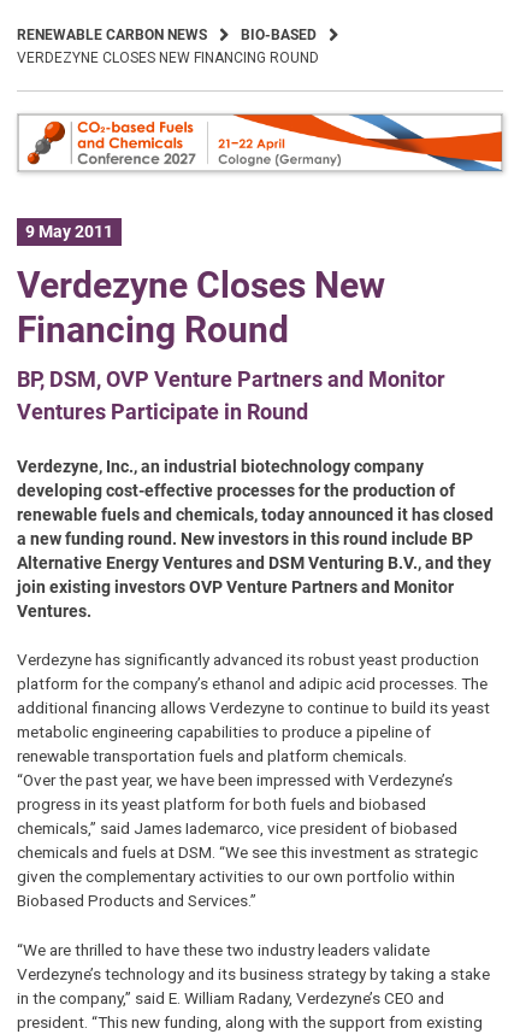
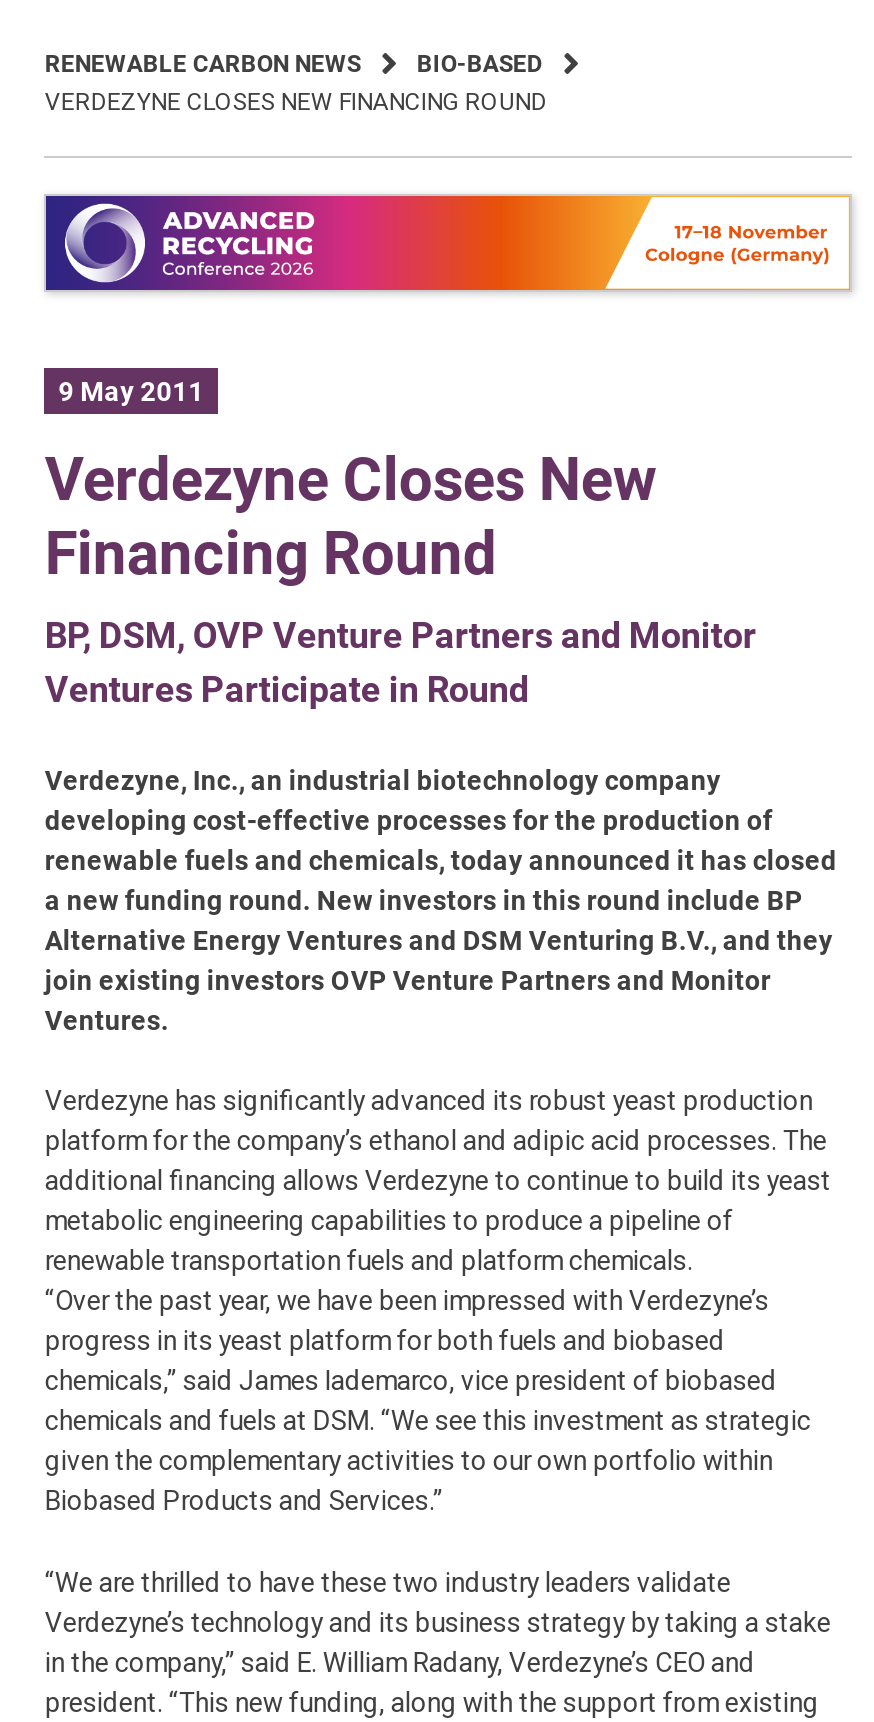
- [image]
+ [image]
